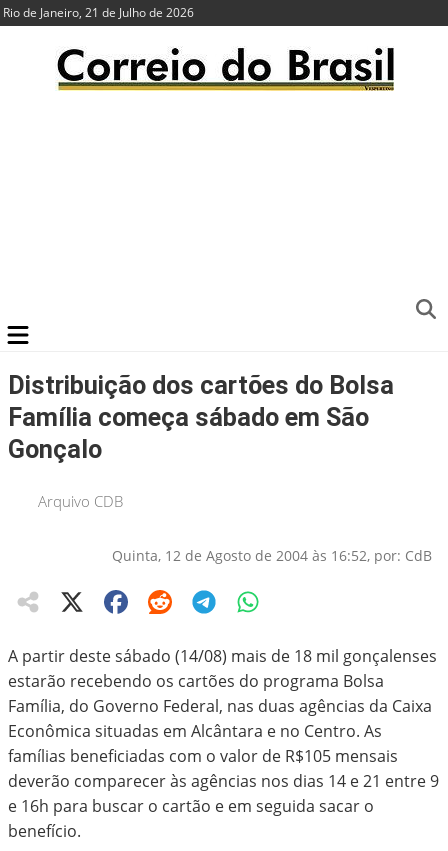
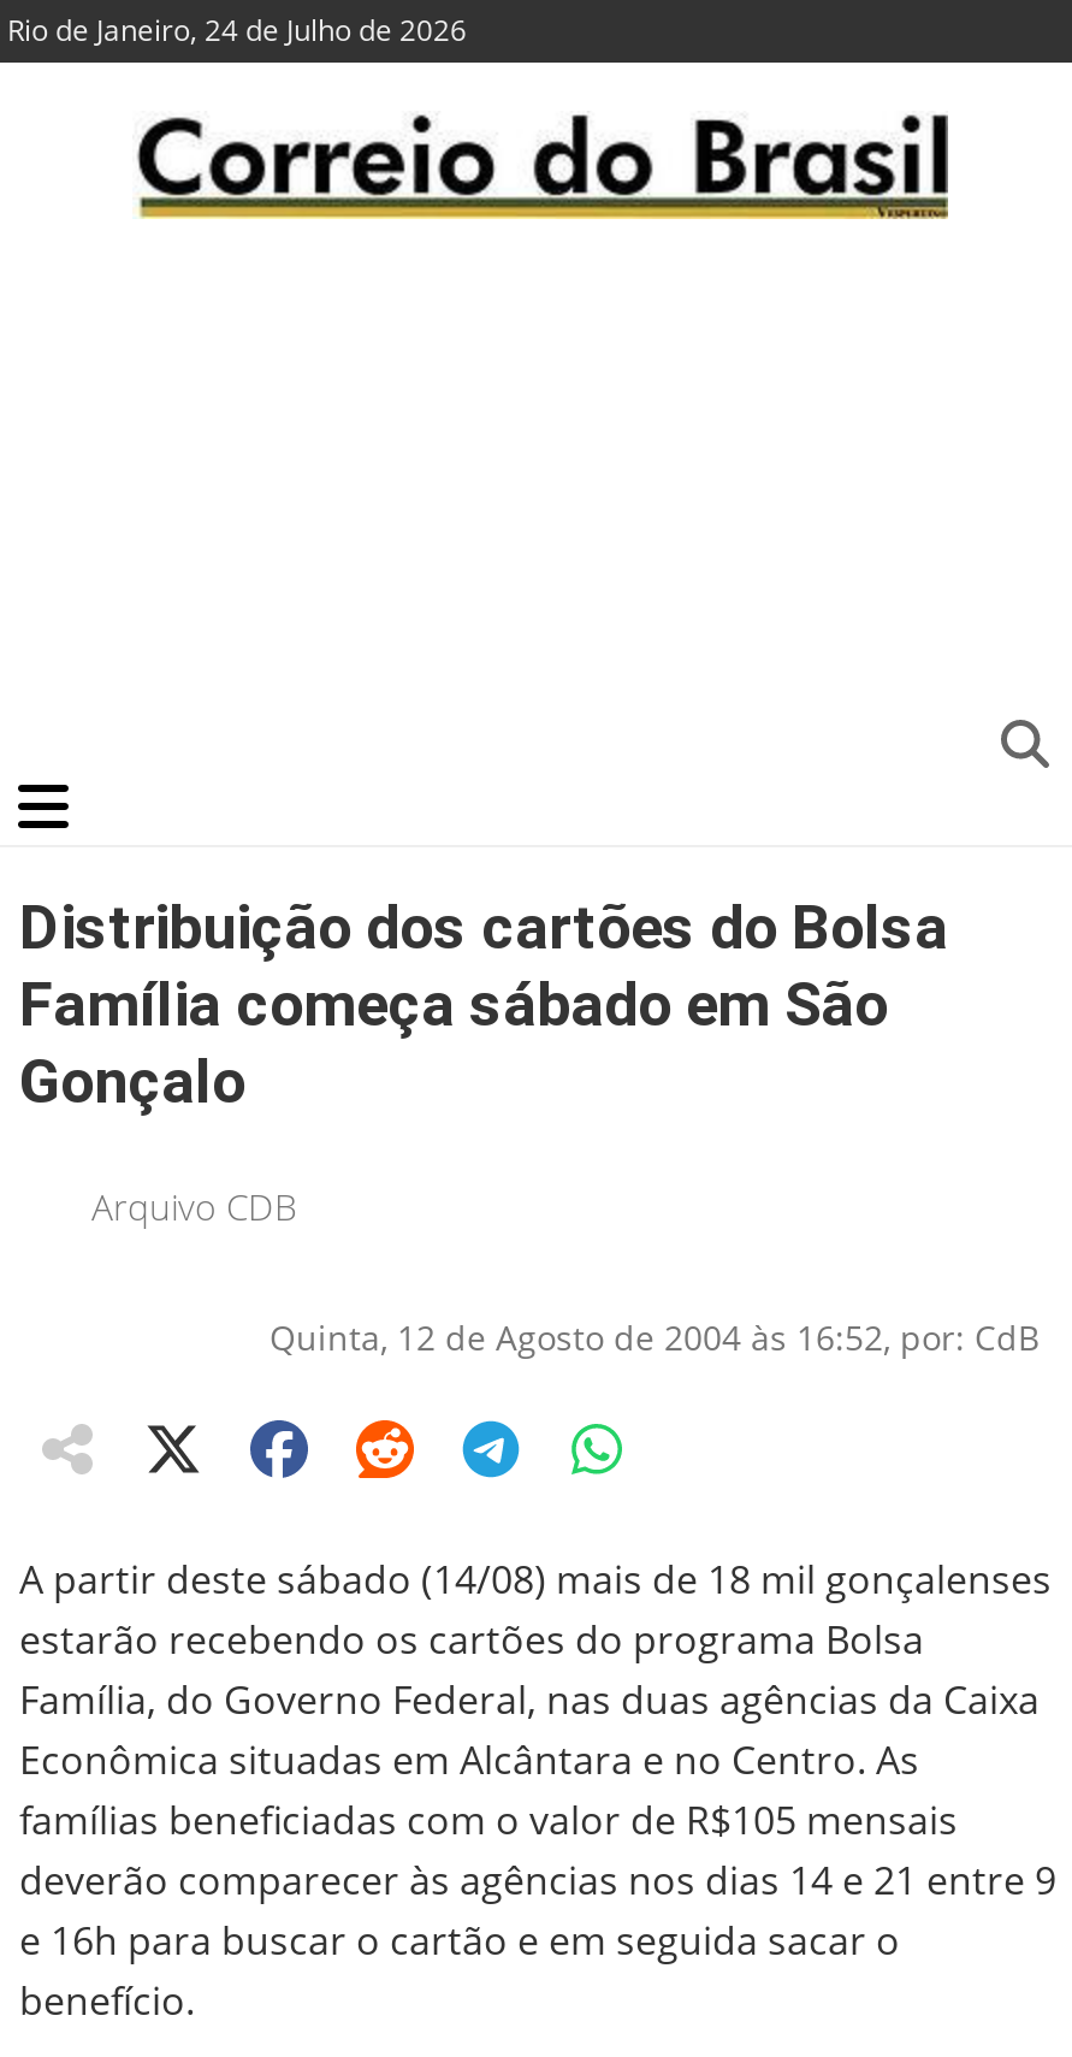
- Rio de Janeiro, 21 de Julho de 2026
+ Rio de Janeiro, 24 de Julho de 2026
